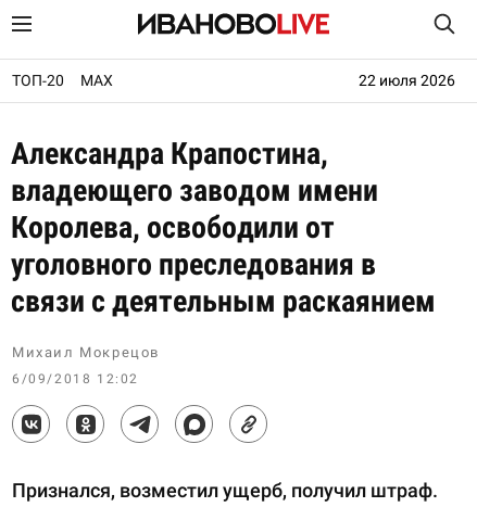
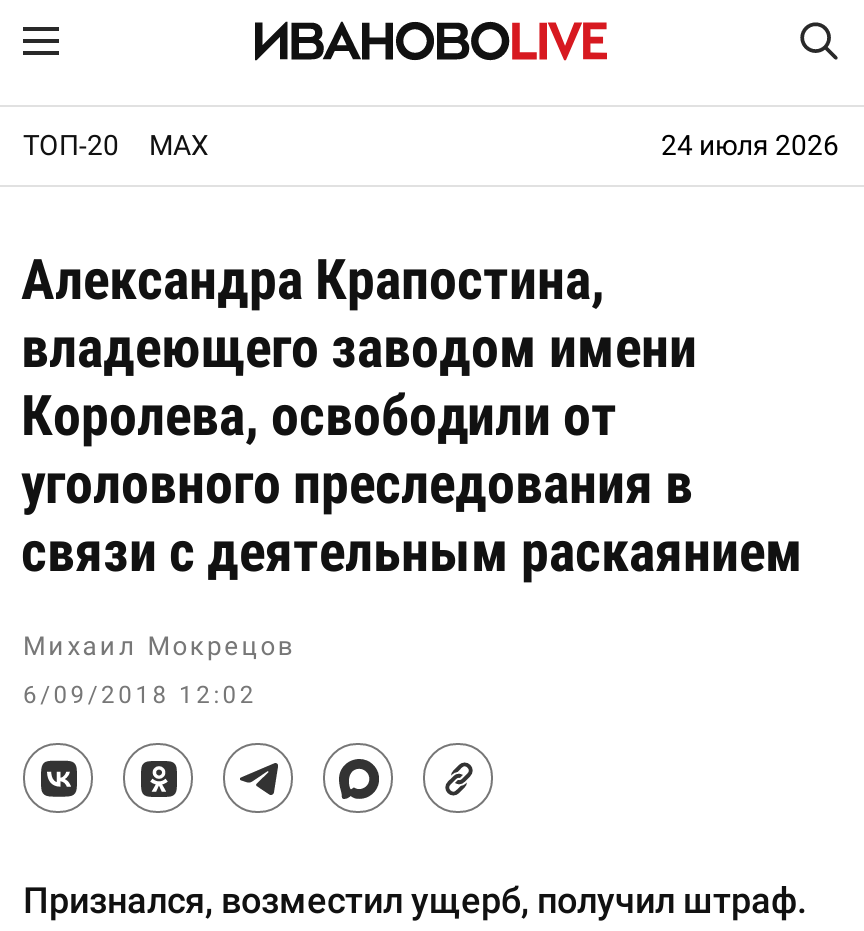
- 22 июля 2026
+ 24 июля 2026
